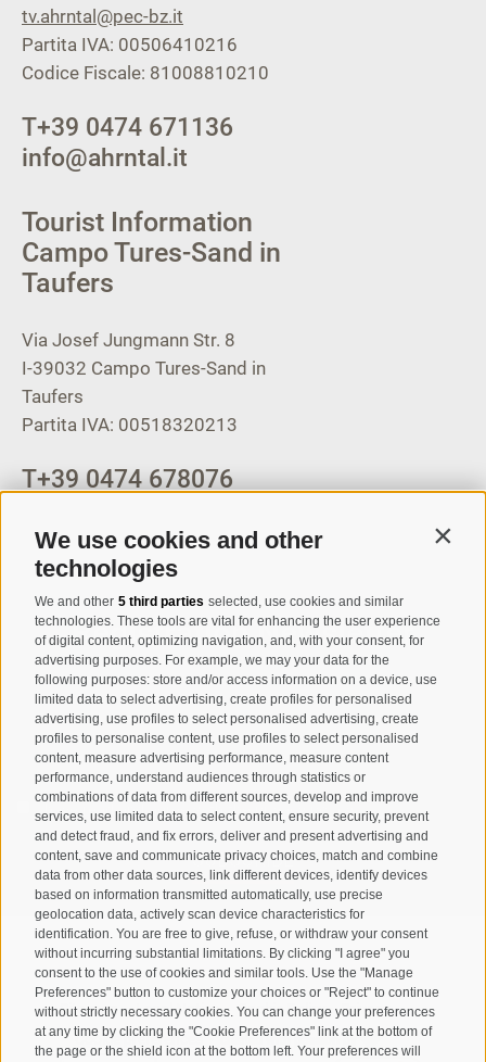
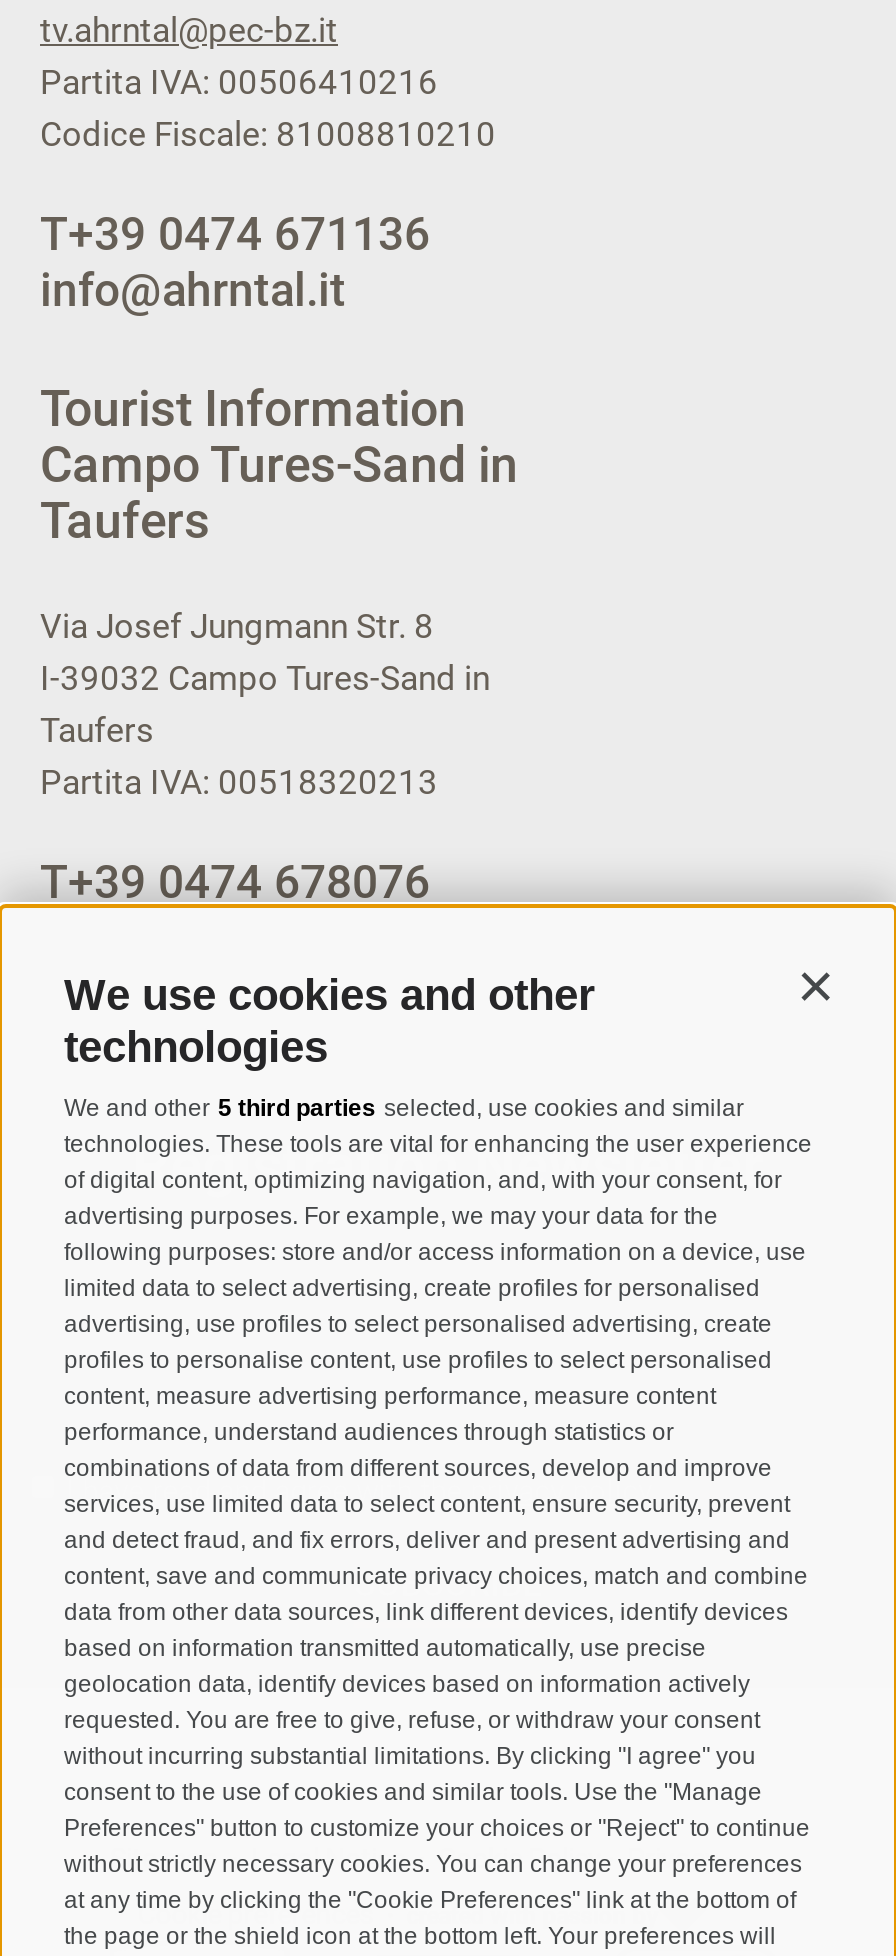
- geolocation data, actively scan device characteristics for
- identification. You are free to give, refuse, or withdraw your consent
+ geolocation data, identify devices based on information actively
+ requested. You are free to give, refuse, or withdraw your consent
